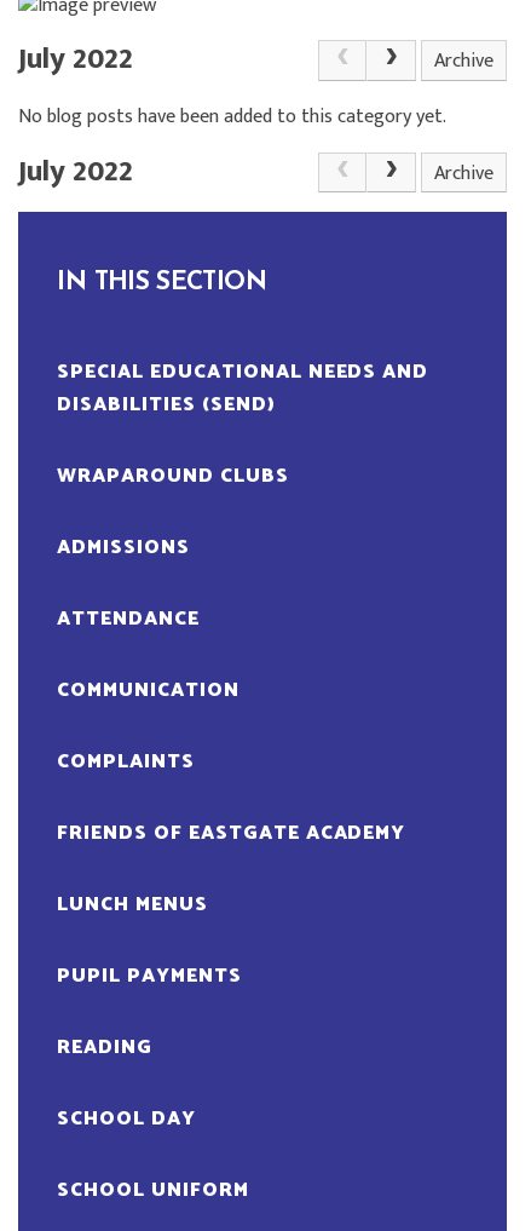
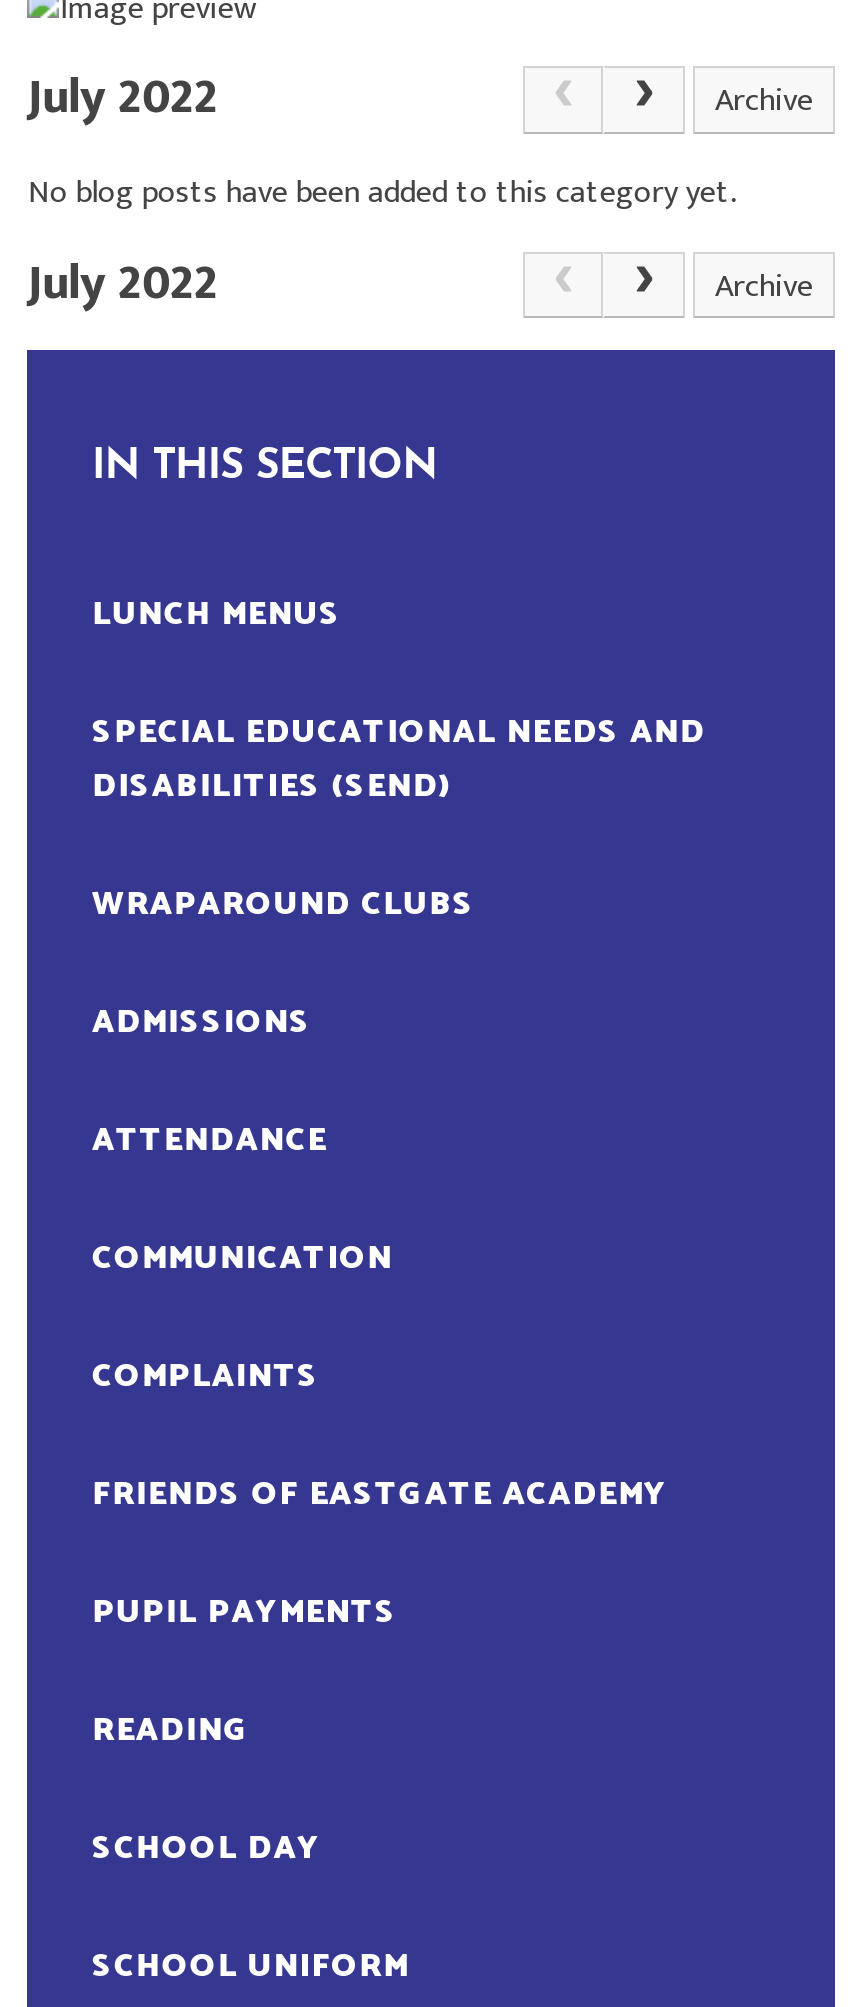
moved down: SPECIAL EDUCATIONAL NEEDS AND | DISABILITIES (SEND) | WRAPAROUND CLUBS | ADMISSIONS | ATTENDANCE | COMMUNICATION | COMPLAINTS | FRIENDS OF EASTGATE ACADEMY

moved up: LUNCH MENUS
